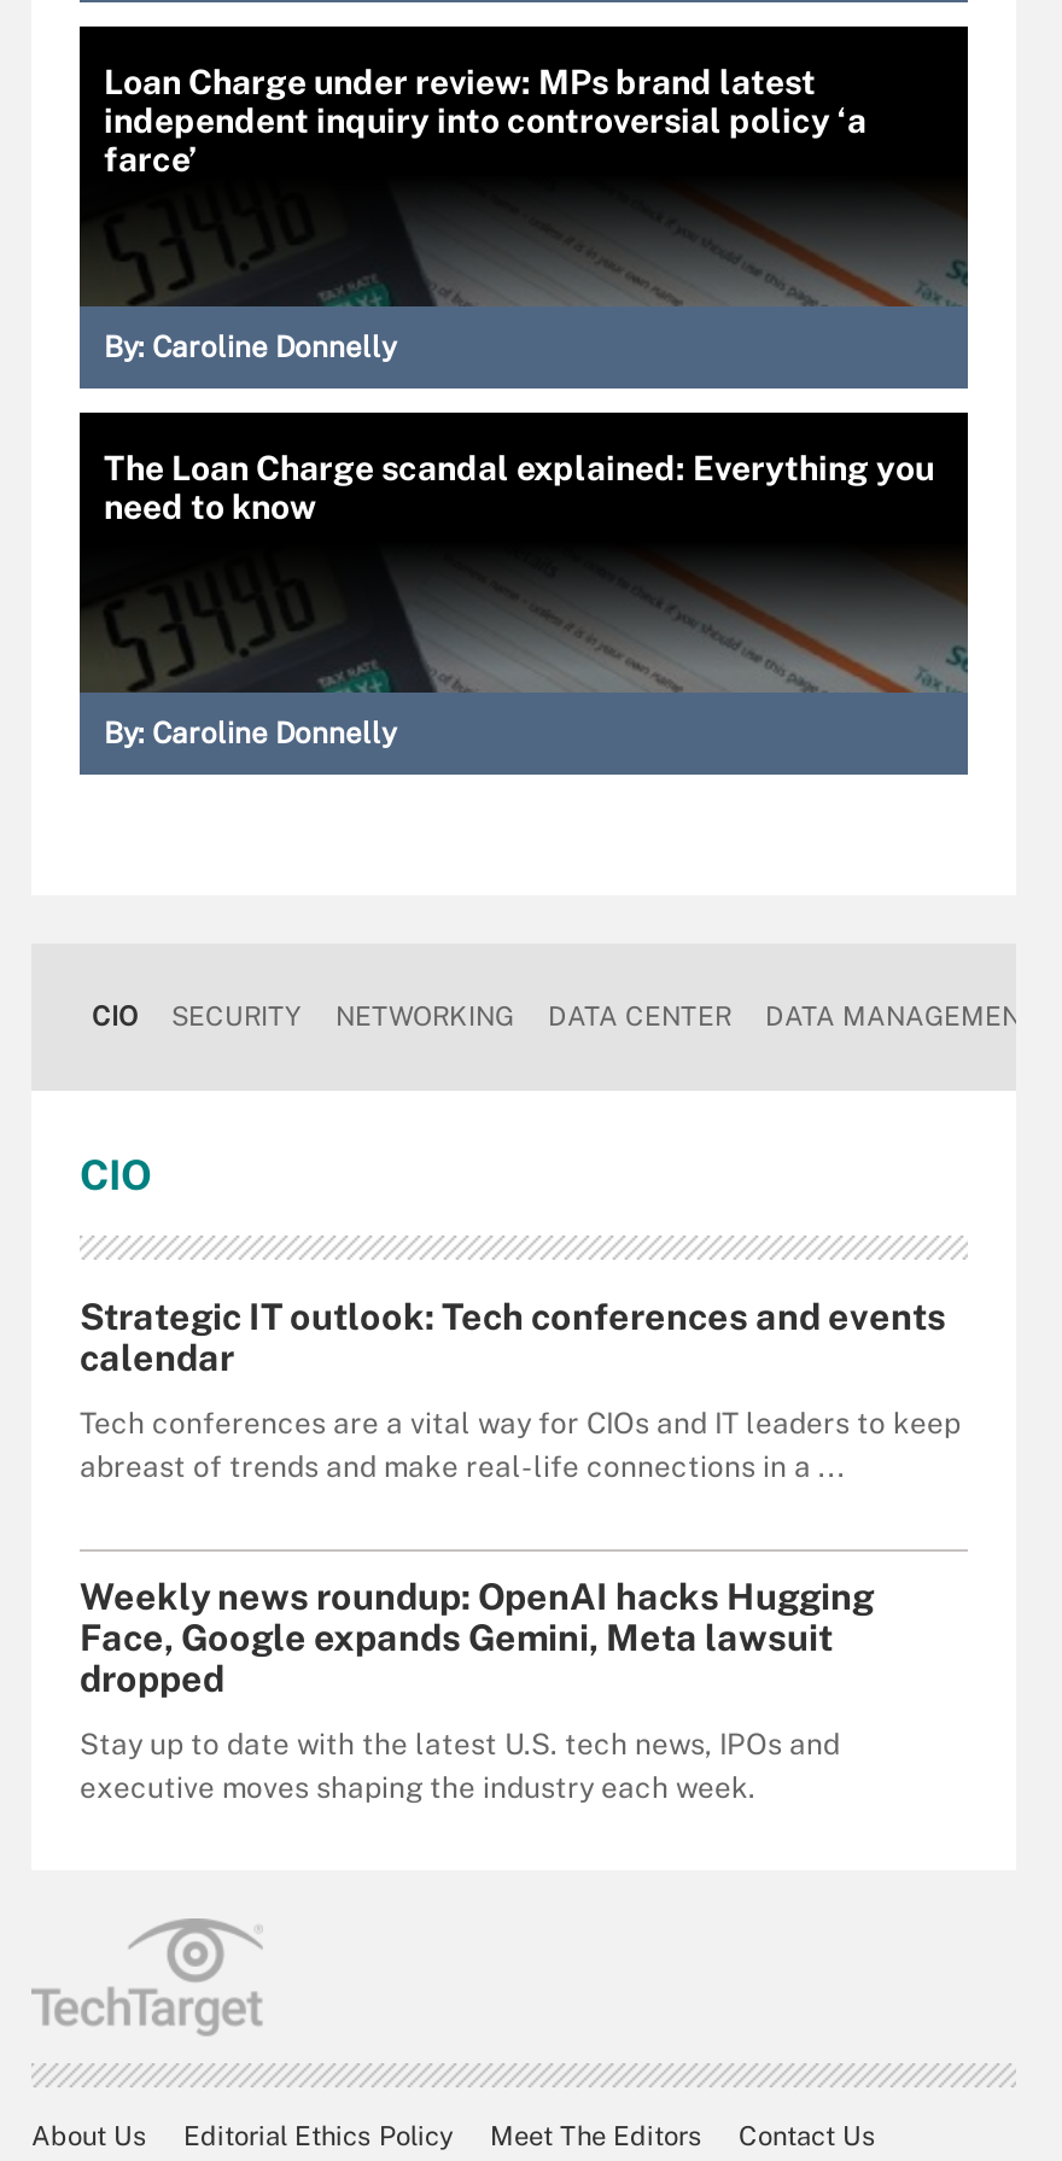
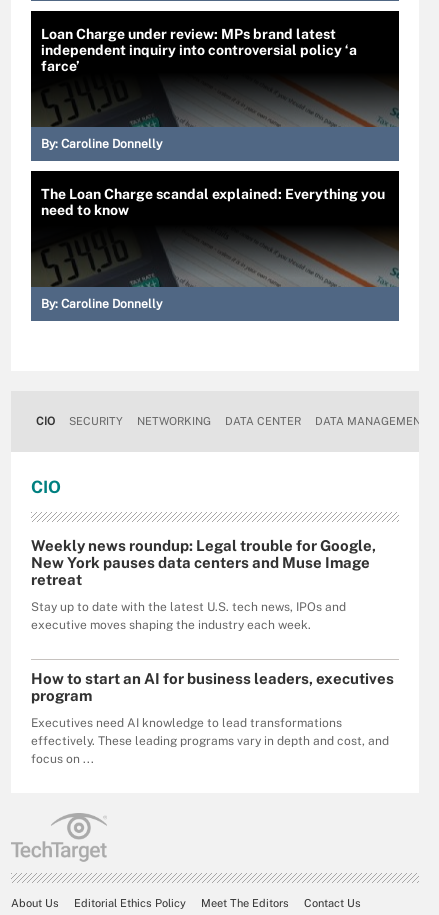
- Strategic IT outlook: Tech conferences and events
- calendar
- Tech conferences are a vital way for CIOs and IT leaders to keep
- abreast of trends and make real-life connections in a ...
- Weekly news roundup: OpenAI hacks Hugging
- Face, Google expands Gemini, Meta lawsuit
- dropped
+ Weekly news roundup: Legal trouble for Google,
+ New York pauses data centers and Muse Image
+ retreat

moved up: Stay up to date with the latest U.S. tech news, IPOs and | executive moves shaping the industry each week.

+ How to start an AI for business leaders, executives
+ program
+ Executives need AI knowledge to lead transformations
+ effectively. These leading programs vary in depth and cost, and
+ focus on ...
